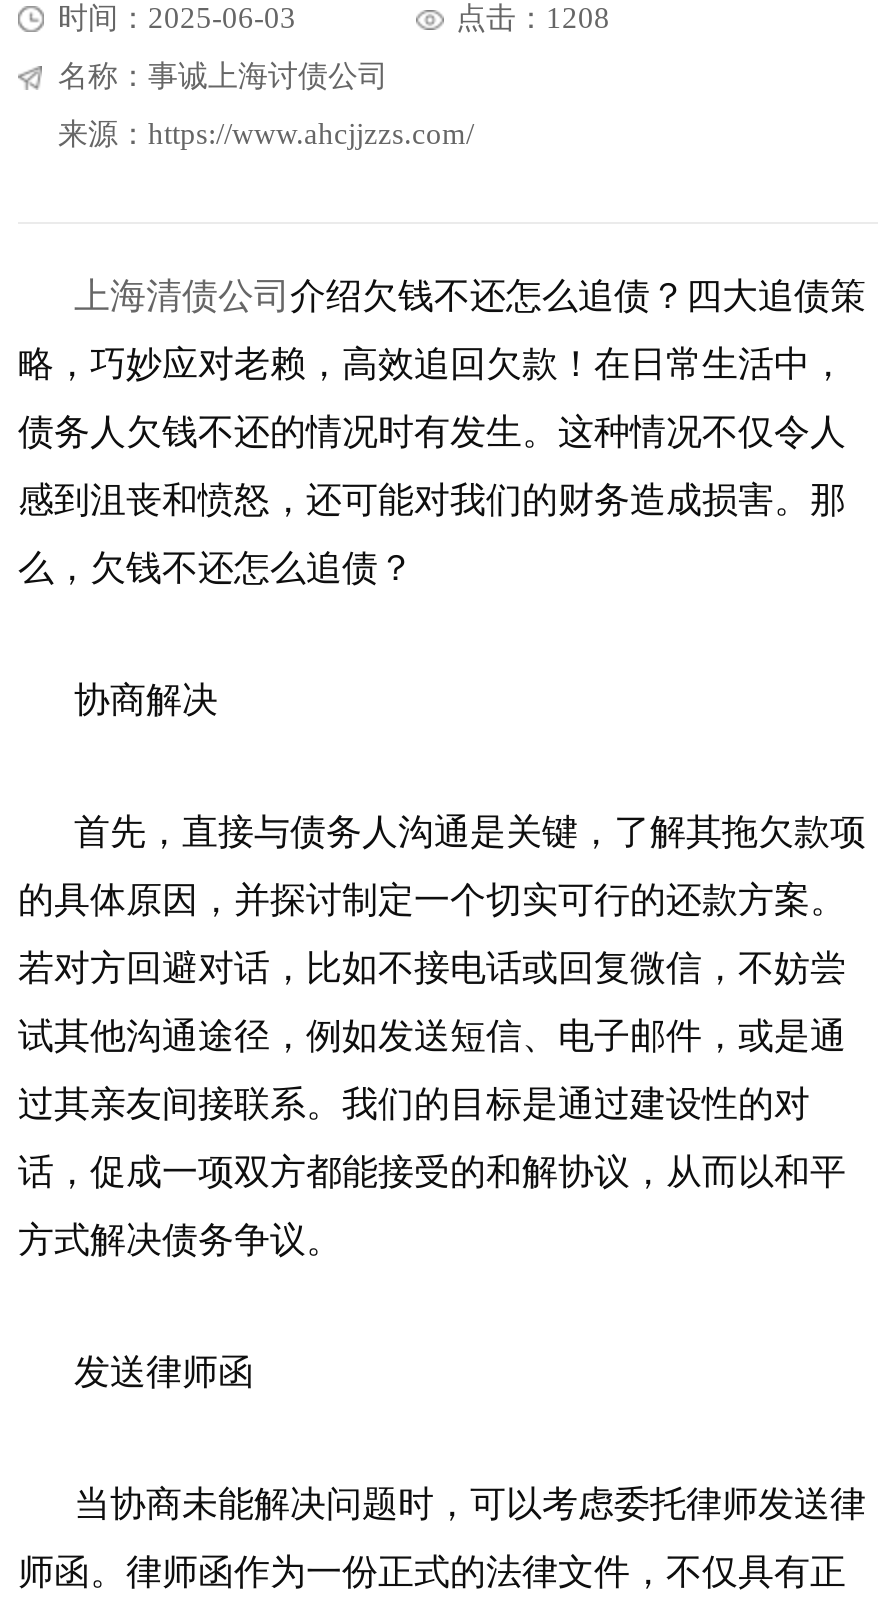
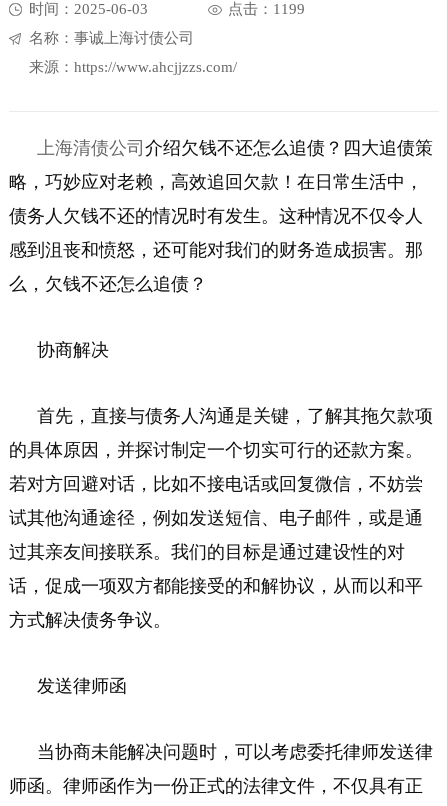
- 点击：1208
+ 点击：1199
